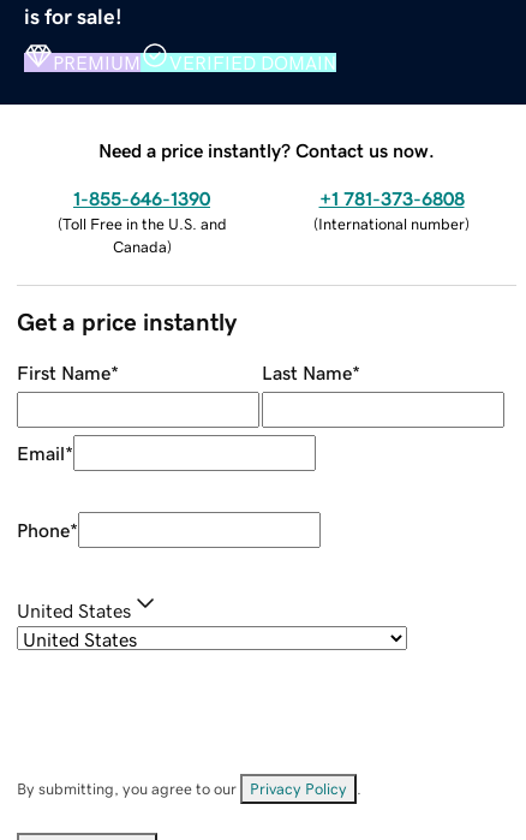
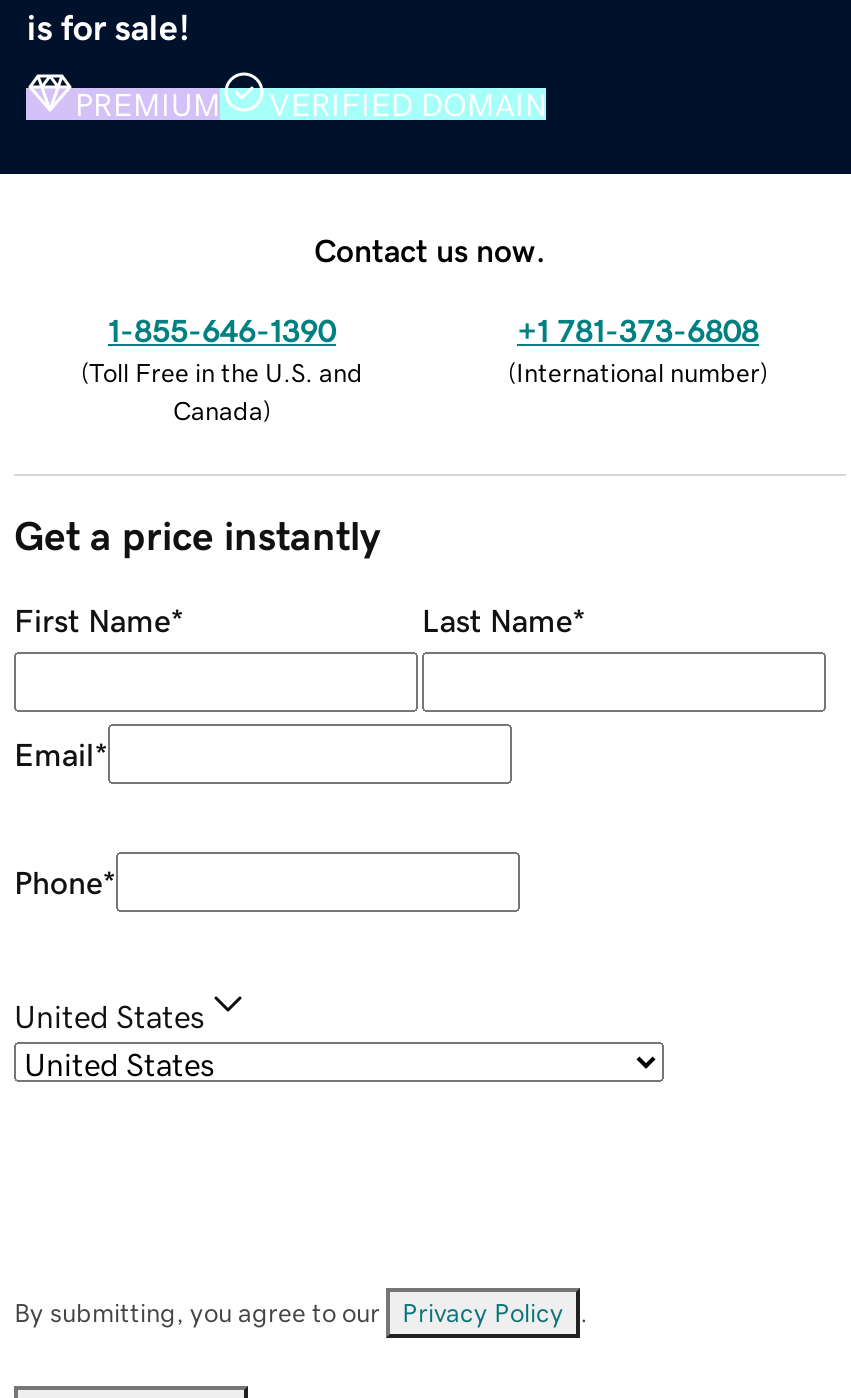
- Need a price instantly? Contact us now.
+ Contact us now.
